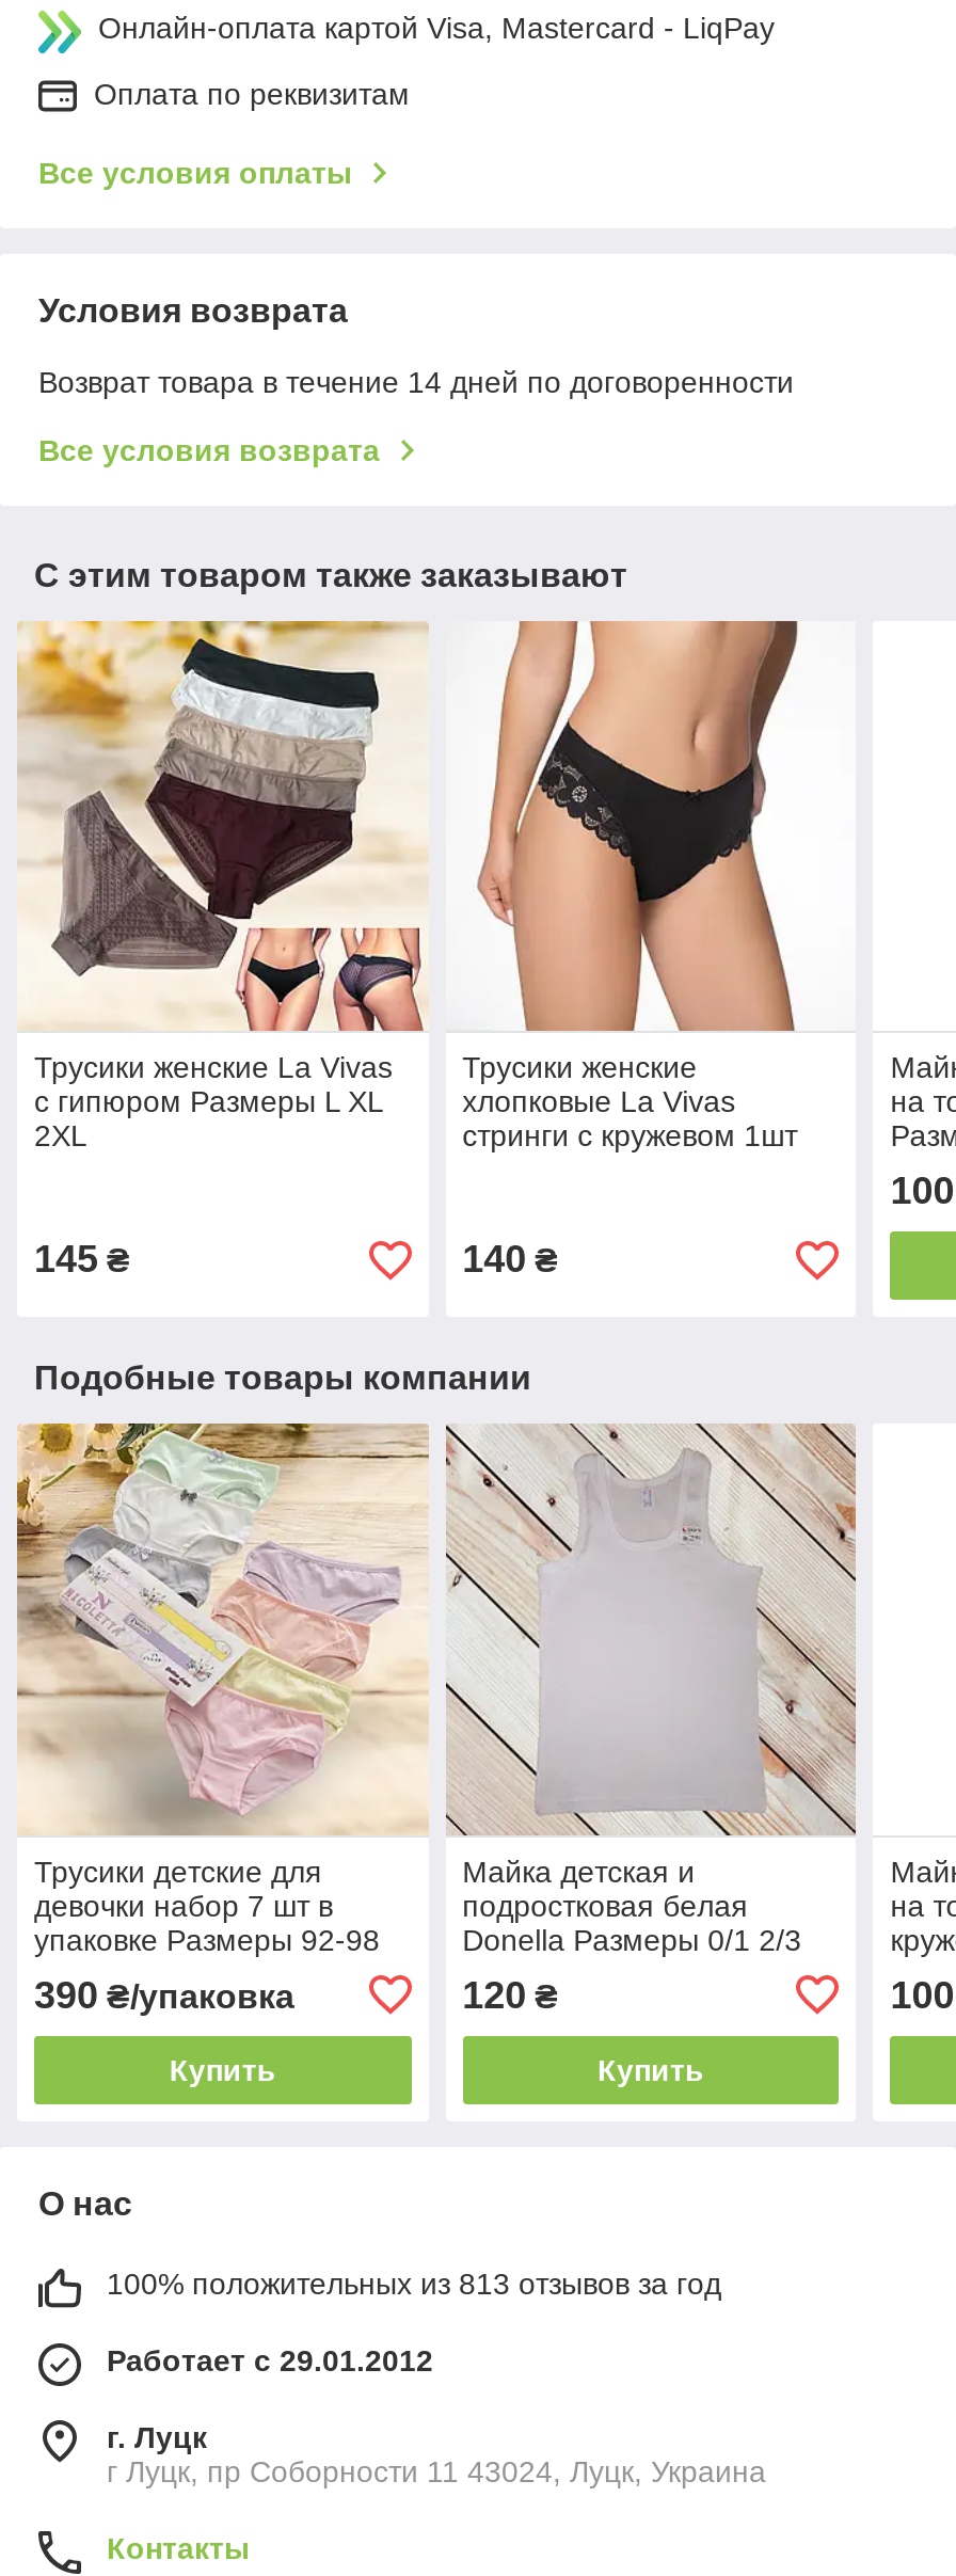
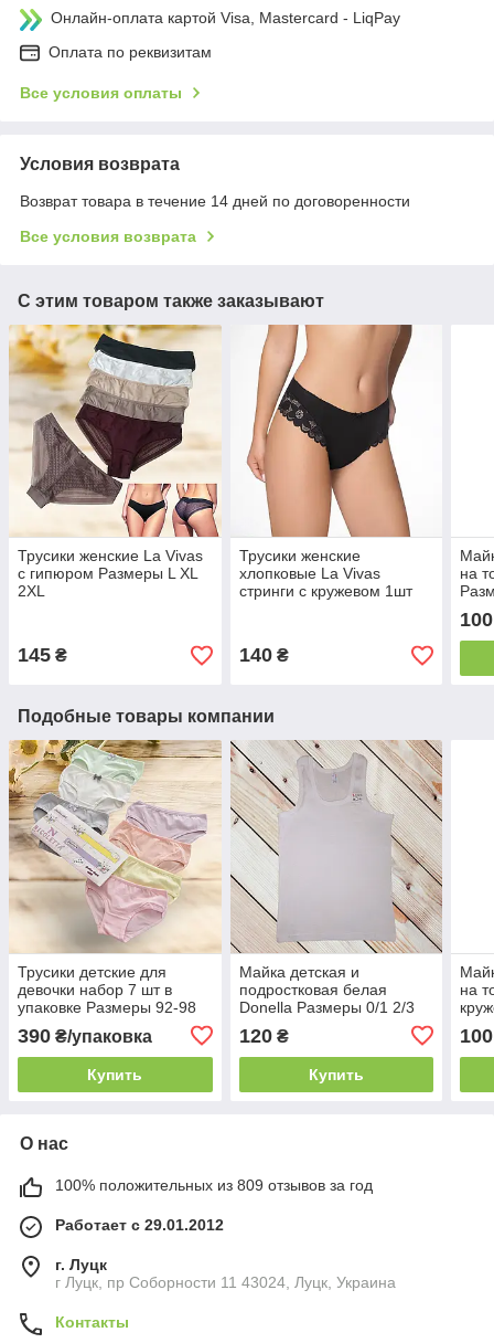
- 100% положительных из 813 отзывов за год
+ 100% положительных из 809 отзывов за год
